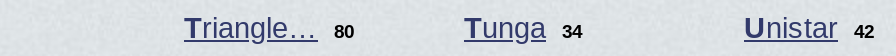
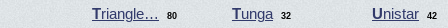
- Tunga 34
+ Tunga 32
